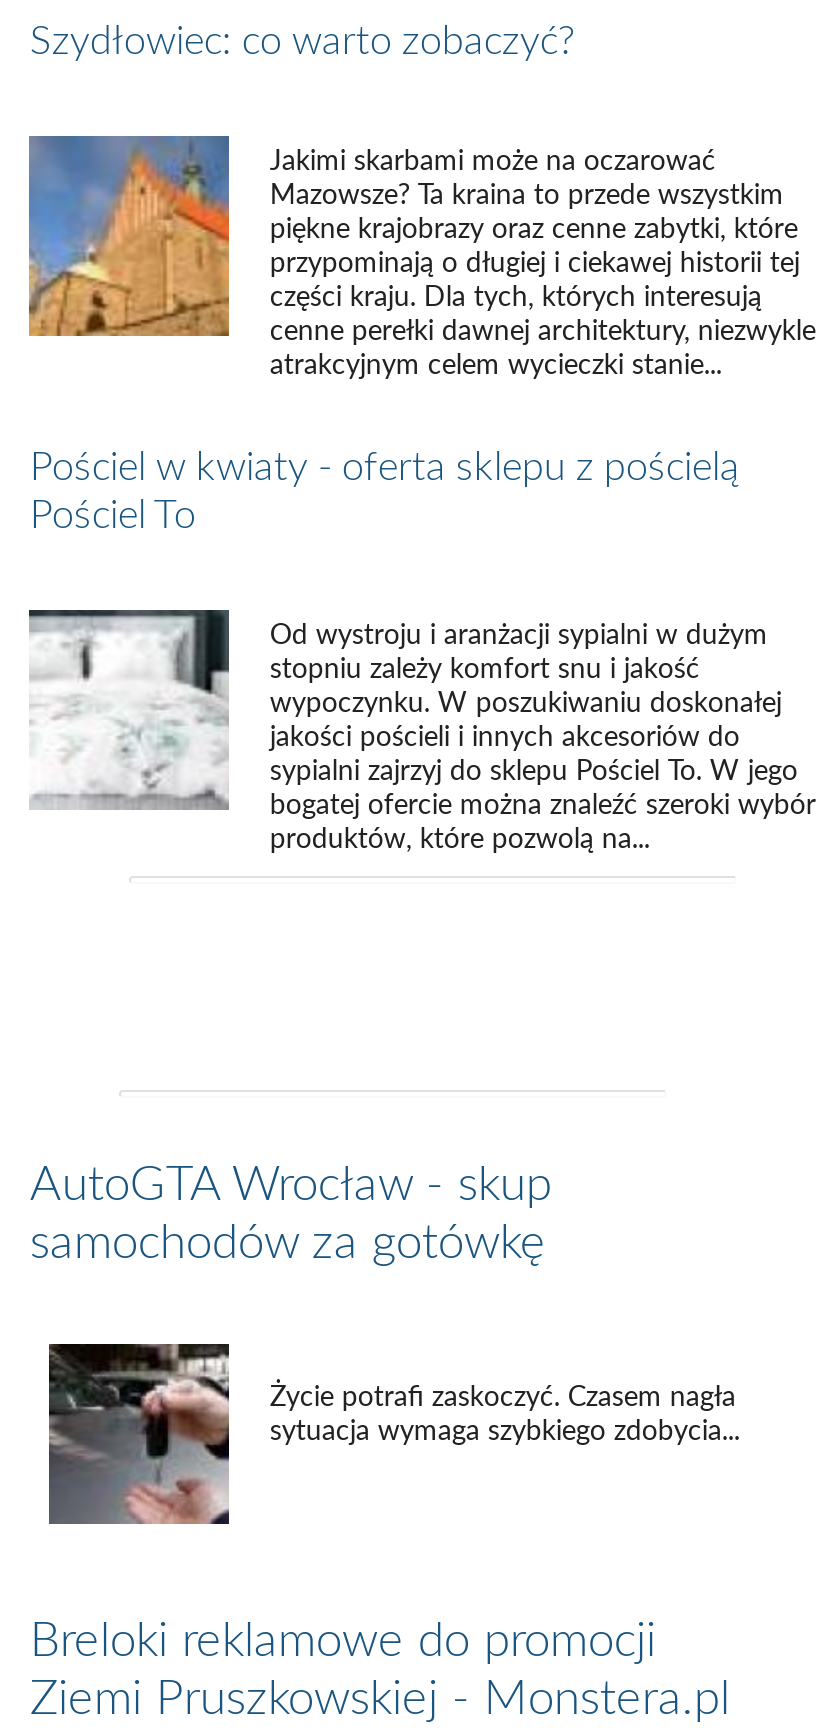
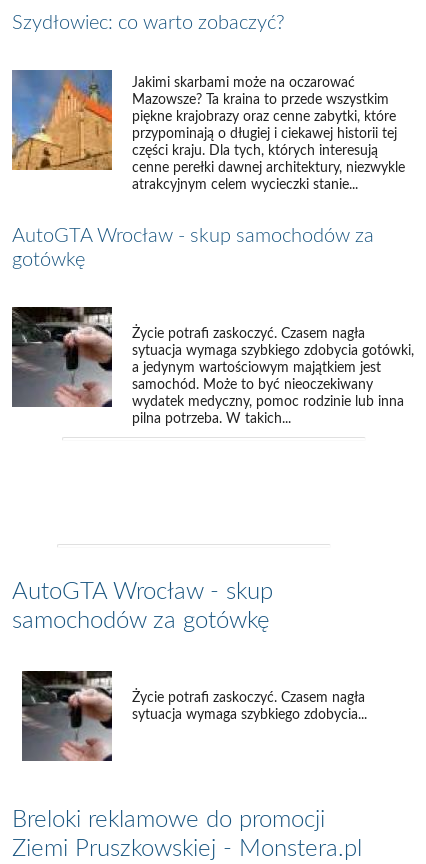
- Pościel w kwiaty - oferta sklepu z pościelą
- Pościel To
+ AutoGTA Wrocław - skup samochodów za
+ gotówkę

- [image]
- Od wystroju i aranżacji sypialni w dużym
- stopniu zależy komfort snu i jakość
- wypoczynku. W poszukiwaniu doskonałej
- jakości pościeli i innych akcesoriów do
- sypialni zajrzyj do sklepu Pościel To. W jego
- bogatej ofercie można znaleźć szeroki wybór
- produktów, które pozwolą na...
+ [image]
+ Życie potrafi zaskoczyć. Czasem nagła
+ sytuacja wymaga szybkiego zdobycia gotówki,
+ a jedynym wartościowym majątkiem jest
+ samochód. Może to być nieoczekiwany
+ wydatek medyczny, pomoc rodzinie lub inna
+ pilna potrzeba. W takich...
